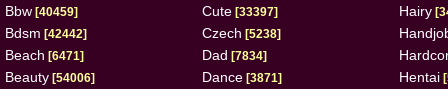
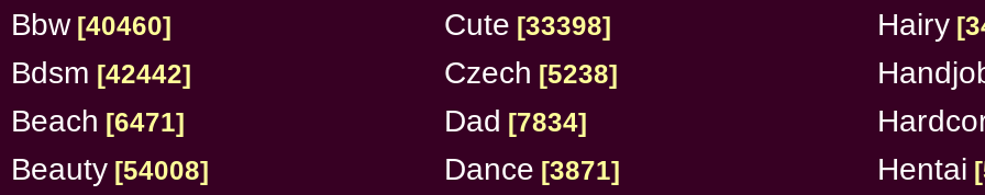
- Bbw [40459]
+ Bbw [40460]

- Cute [33397]
+ Cute [33398]

- Beauty [54006]
+ Beauty [54008]
